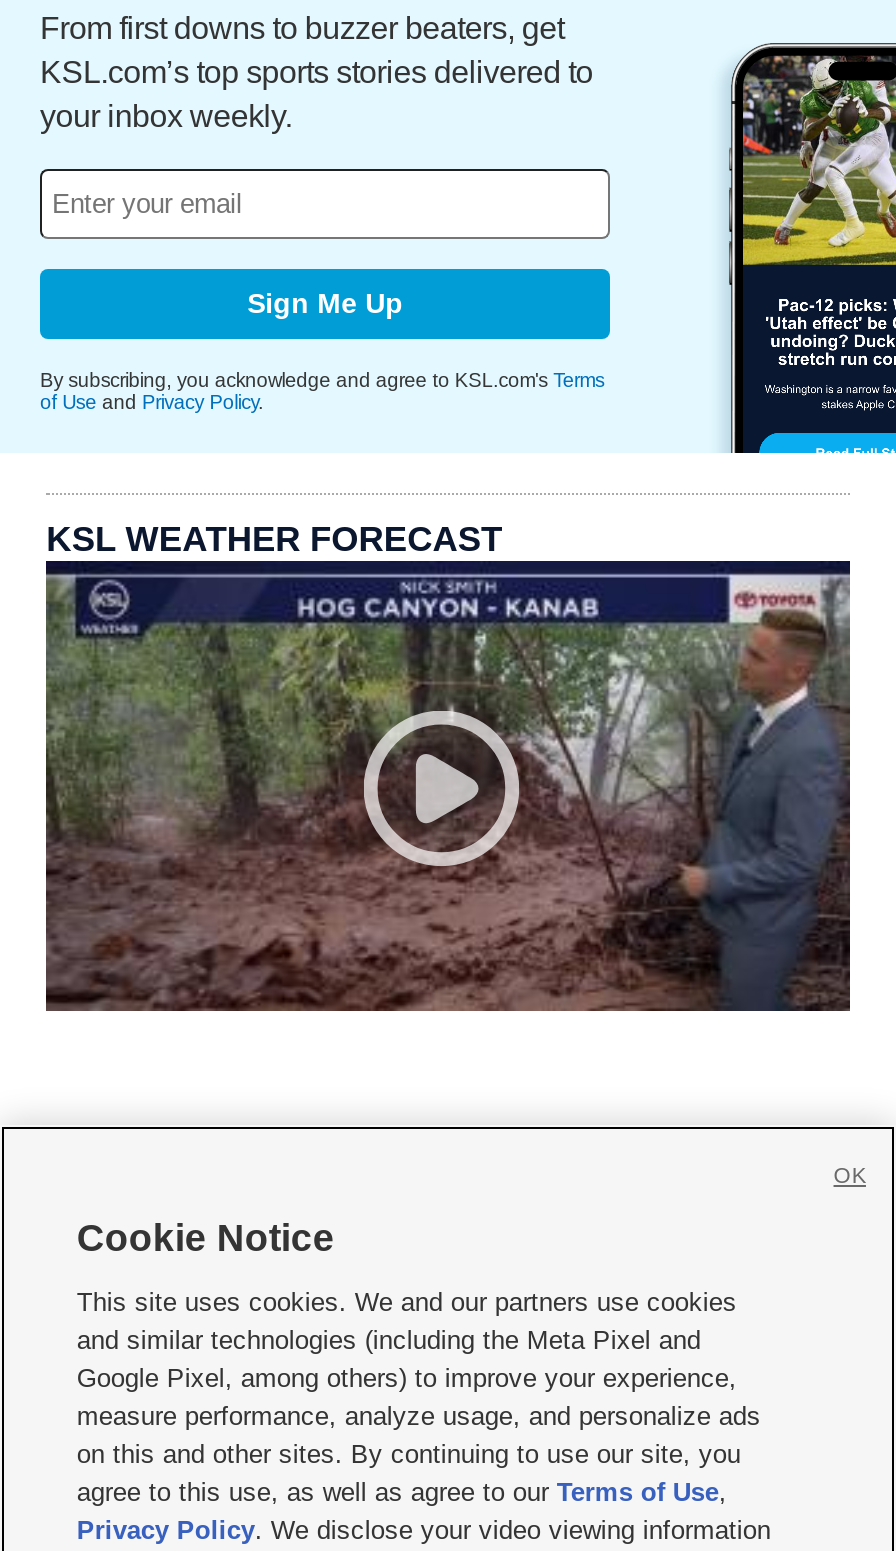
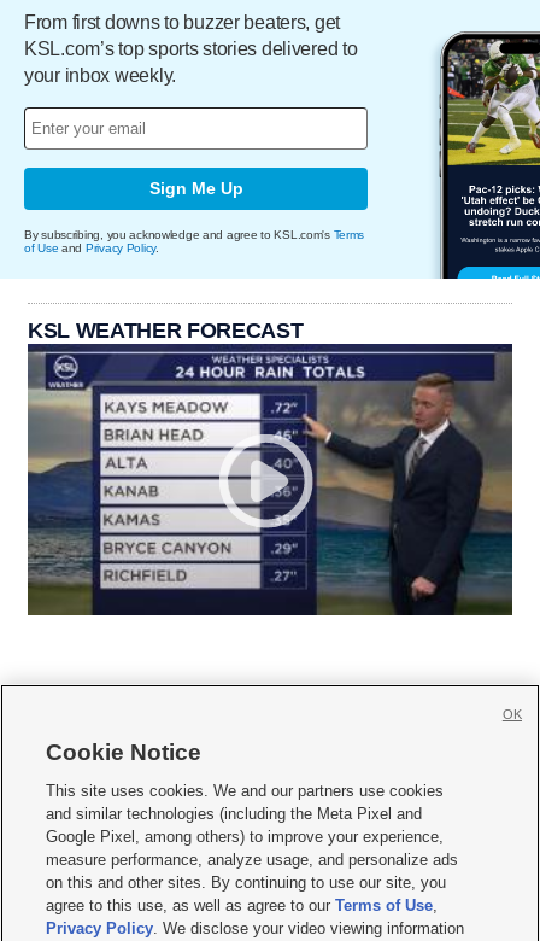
- [image]
+ [image]
